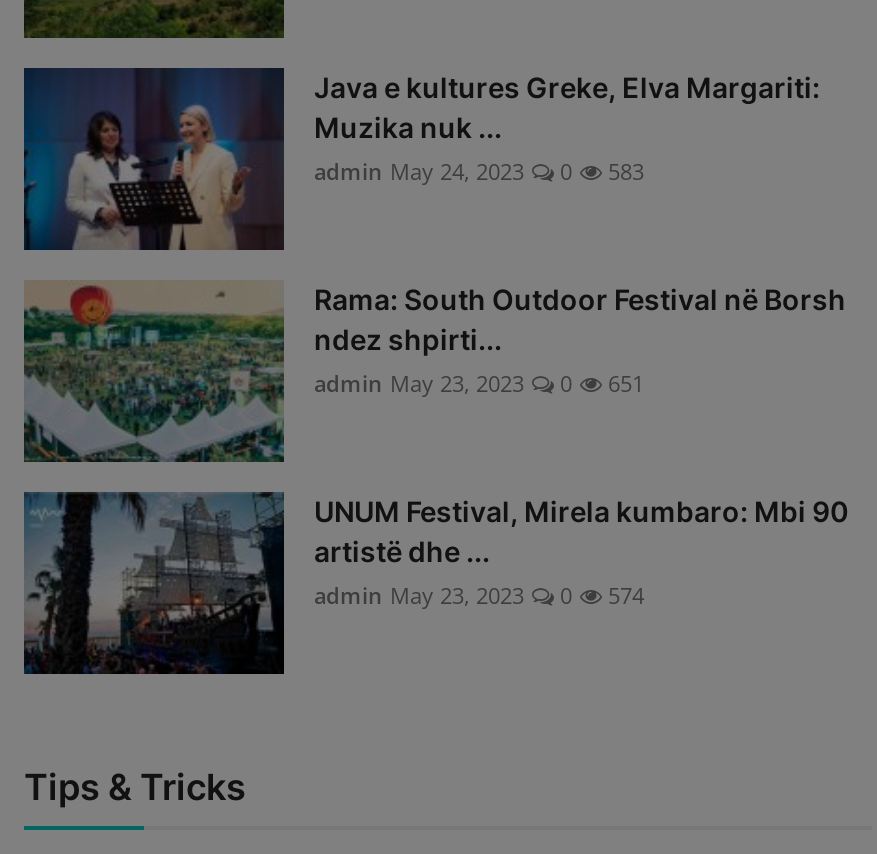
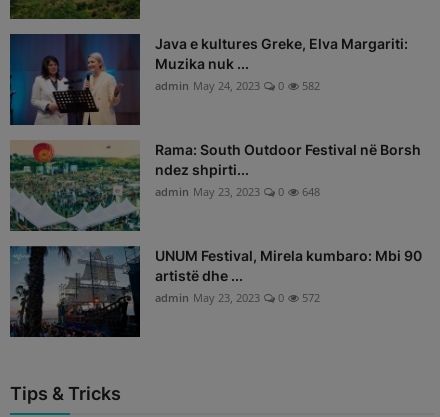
- admin May 24, 2023 0 583
+ admin May 24, 2023 0 582

- admin May 23, 2023 0 651
+ admin May 23, 2023 0 648

- admin May 23, 2023 0 574
+ admin May 23, 2023 0 572
